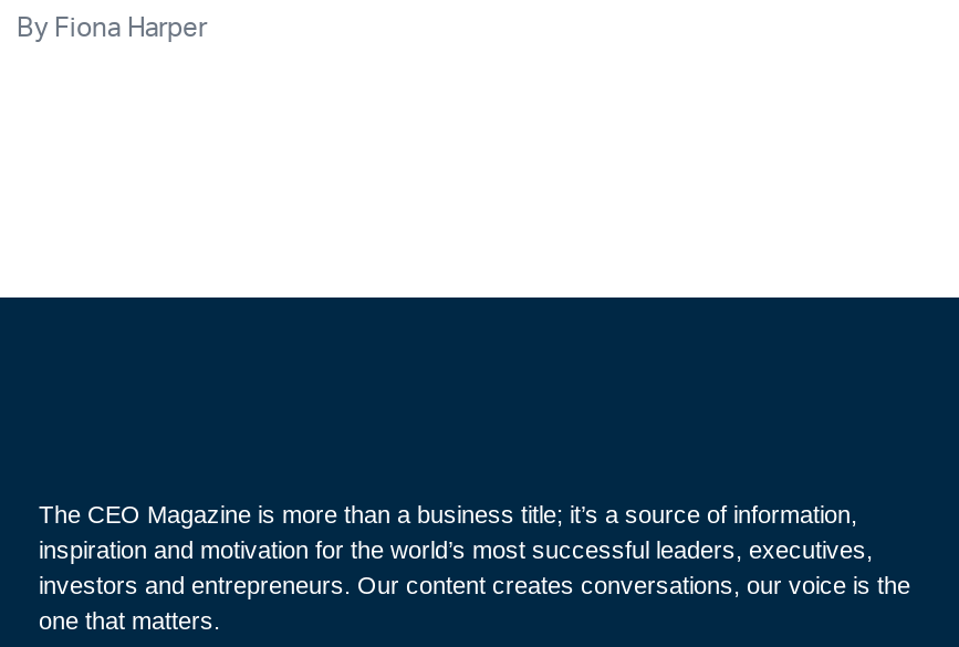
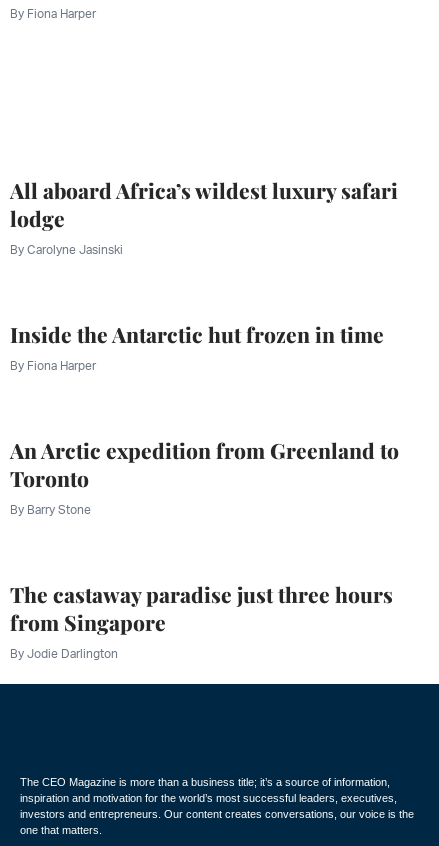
+ All aboard Africa’s wildest luxury safari
+ lodge
+ By Carolyne Jasinski
+ Inside the Antarctic hut frozen in time
+ By Fiona Harper
+ An Arctic expedition from Greenland to
+ Toronto
+ By Barry Stone
+ The castaway paradise just three hours
+ from Singapore
+ By Jodie Darlington
